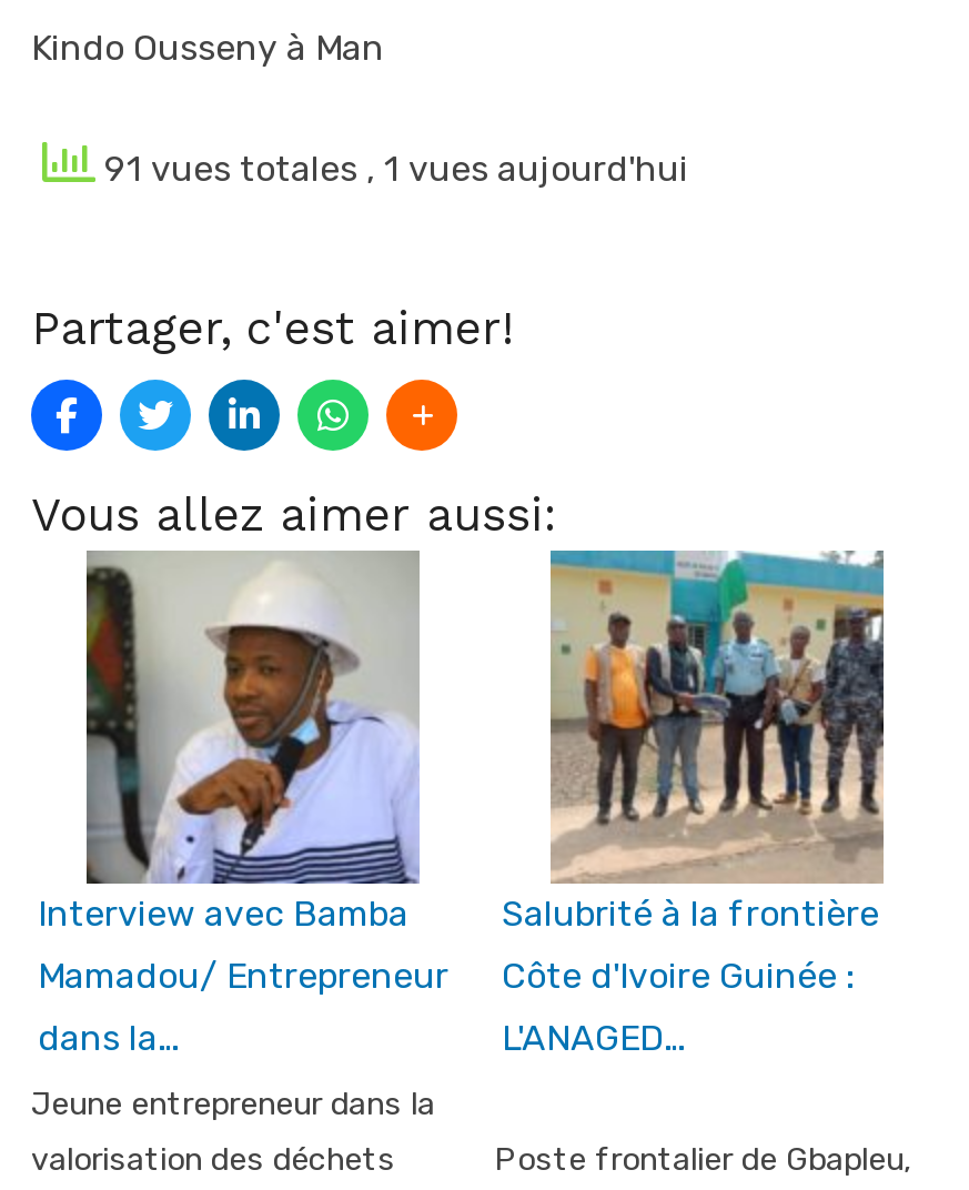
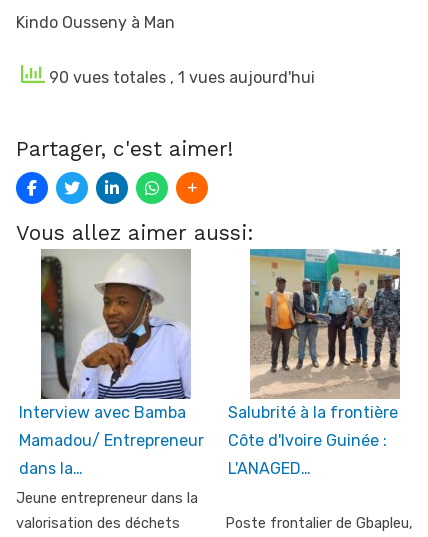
- 91 vues totales, 1 vues aujourd'hui
+ 90 vues totales, 1 vues aujourd'hui
